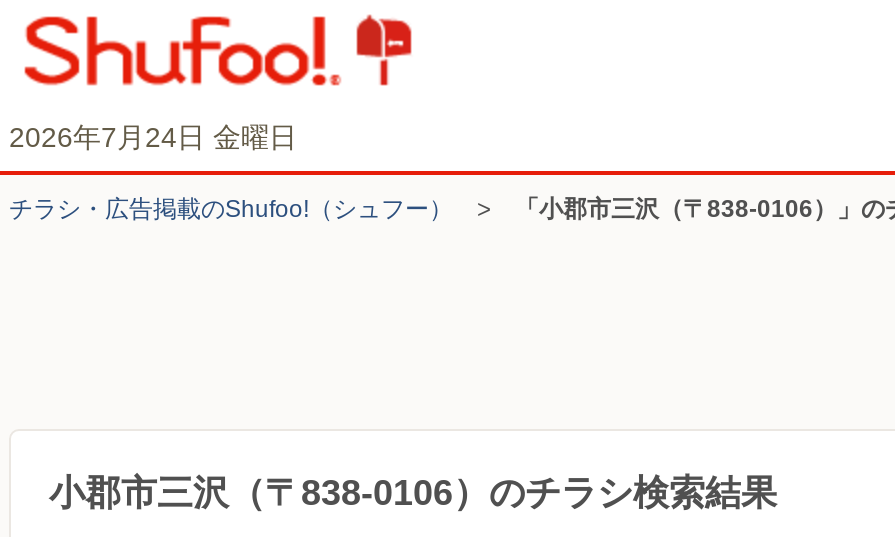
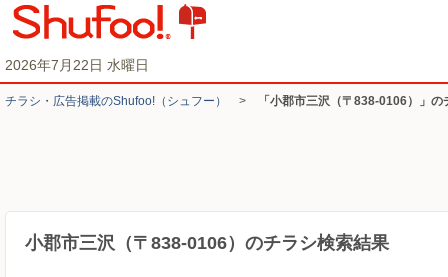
- 2026年7月24日 金曜日
+ 2026年7月22日 水曜日
